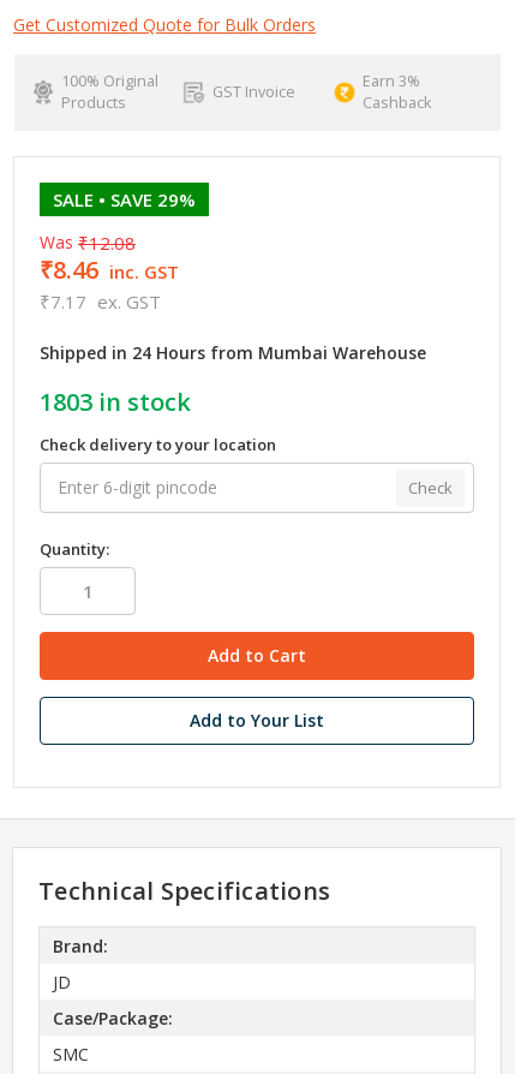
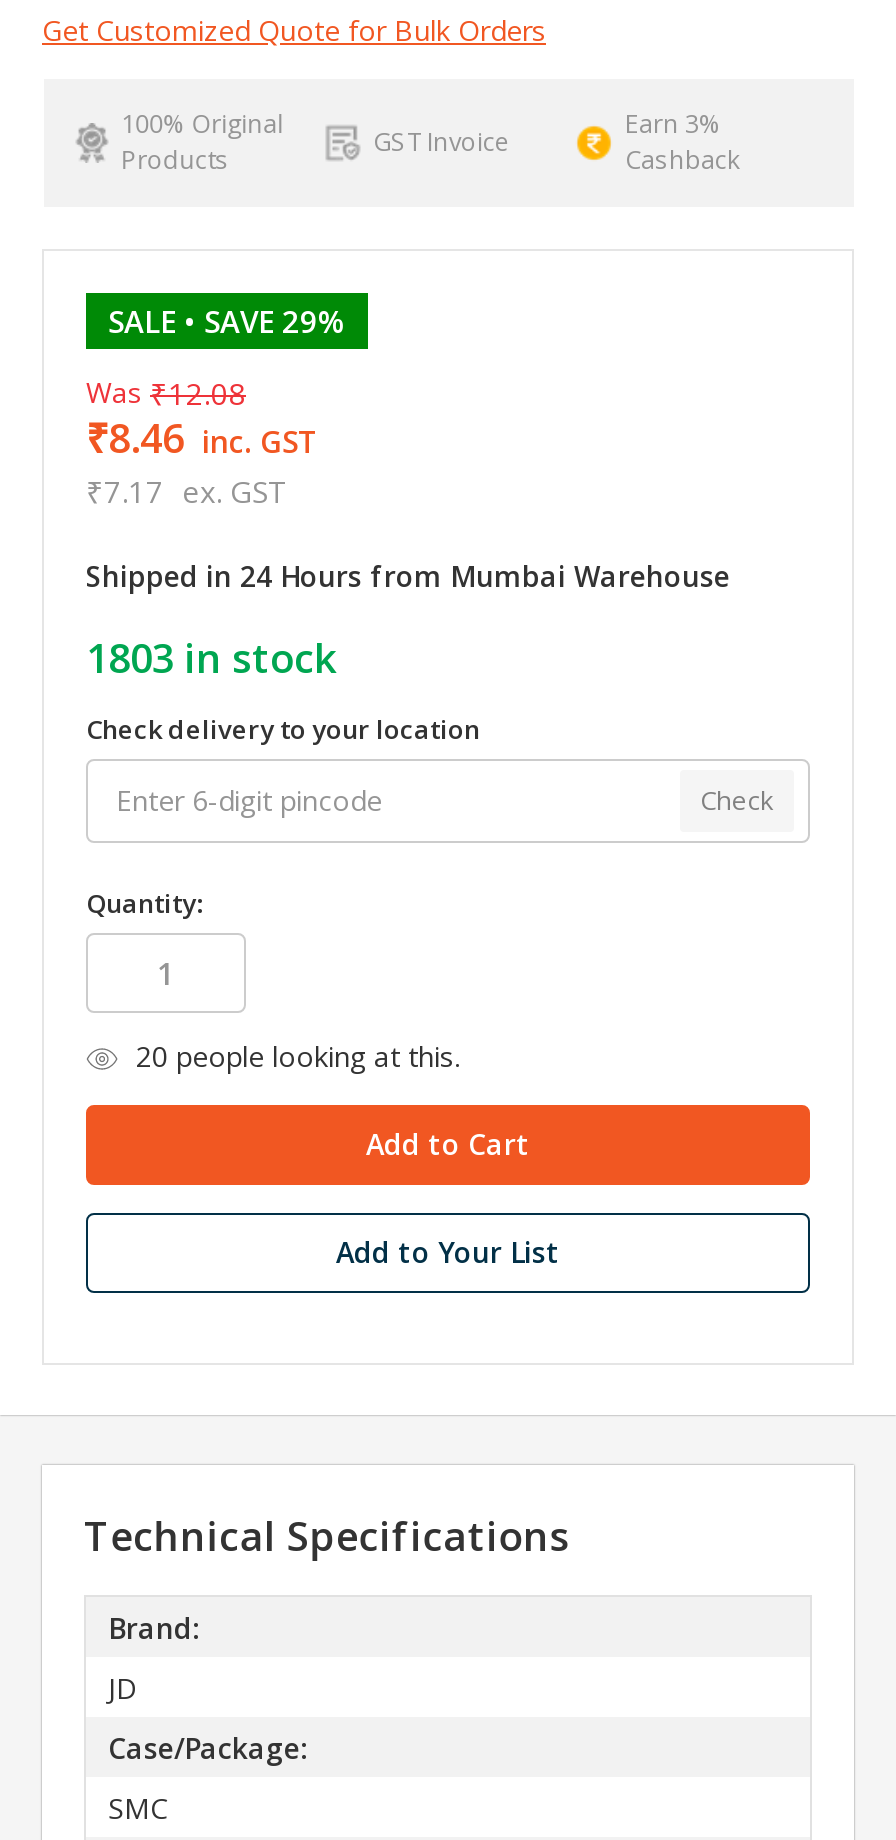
+ 20 people looking at this.
